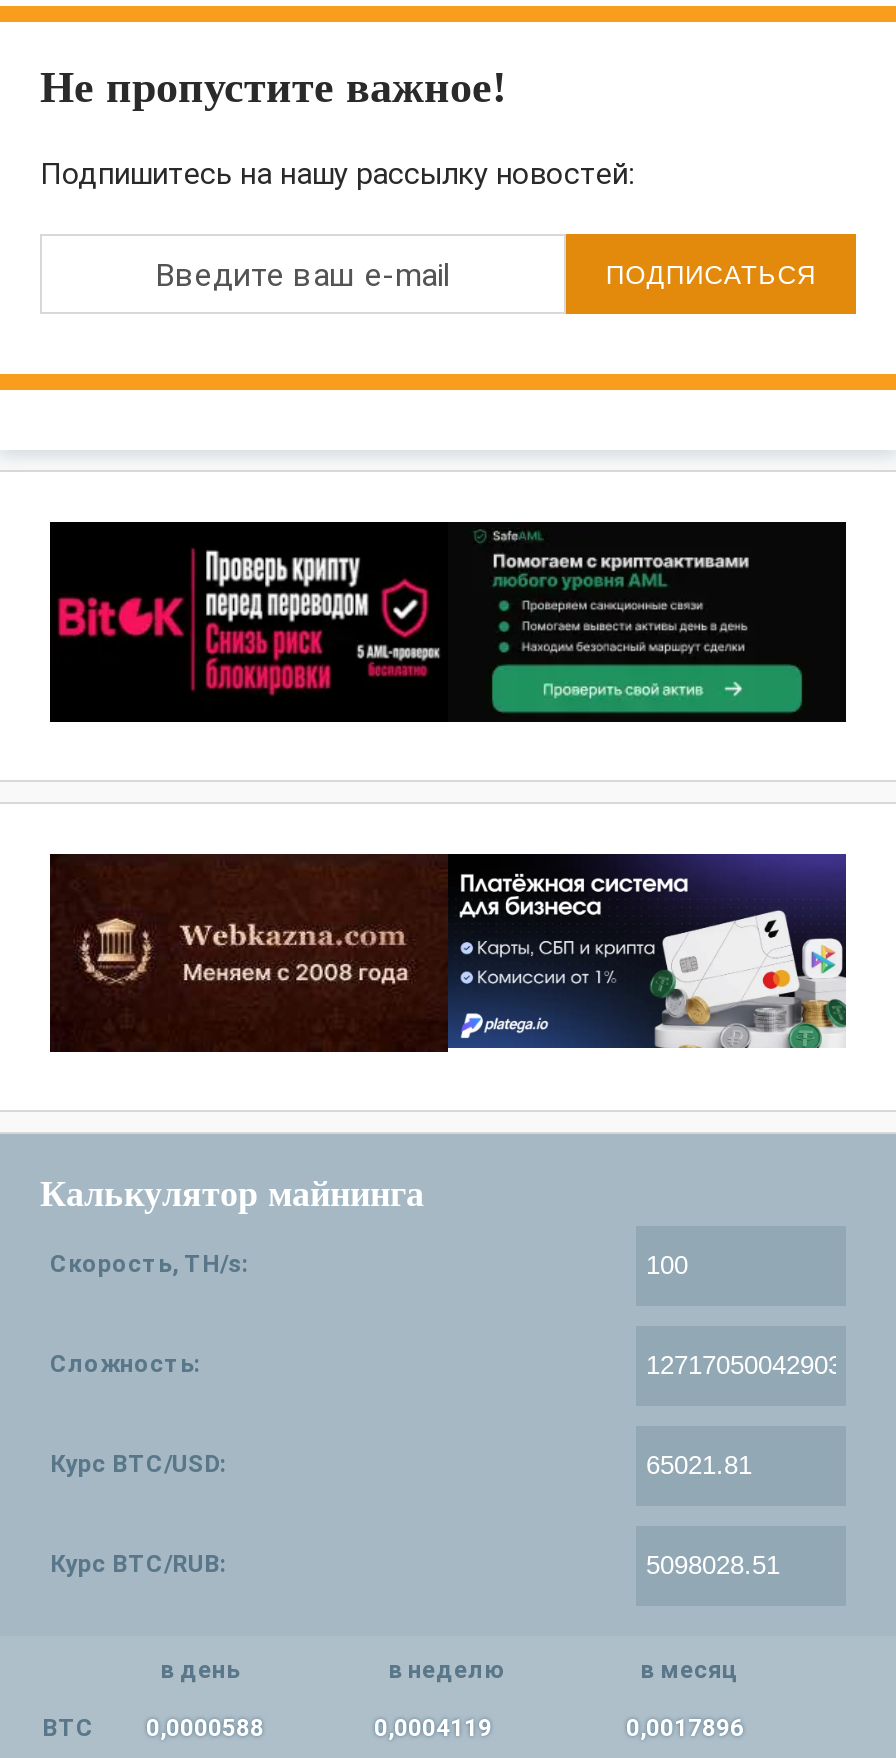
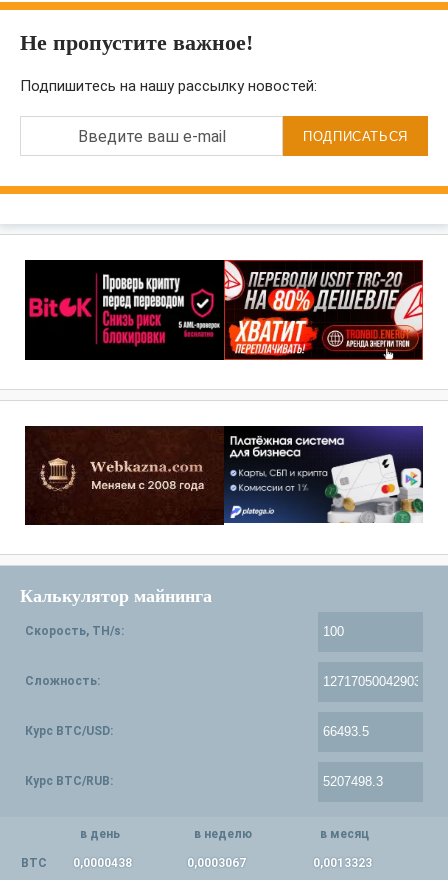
- [image]
+ [image]

- BTC 0,0000588
+ BTC 0,0000438

- 0,0004119
+ 0,0003067

- 0,0017896
+ 0,0013323
